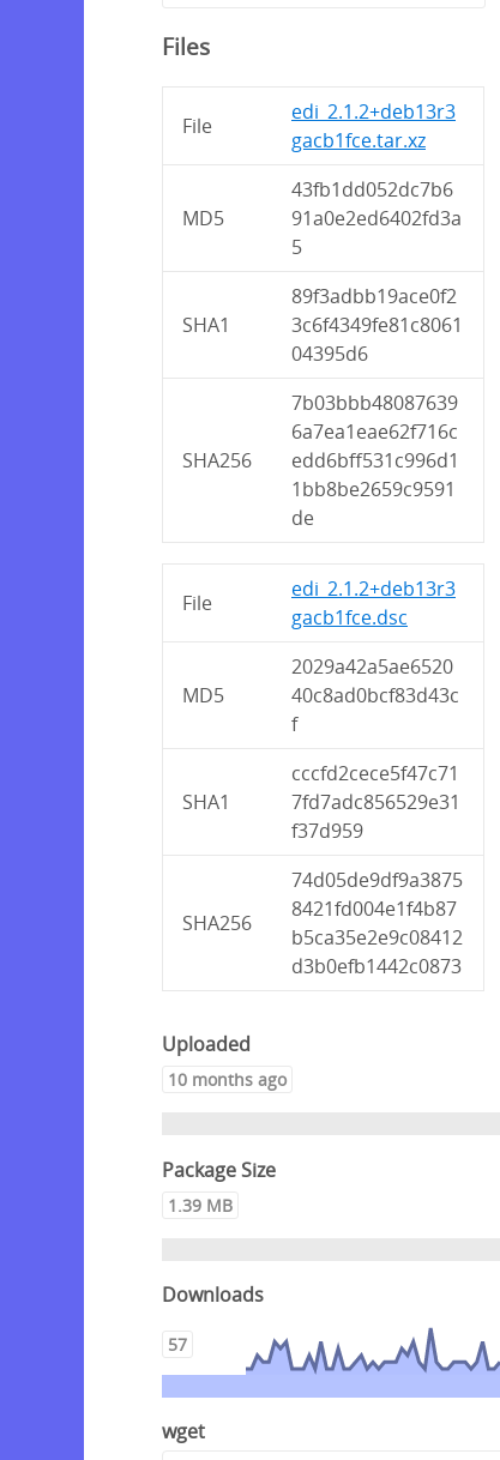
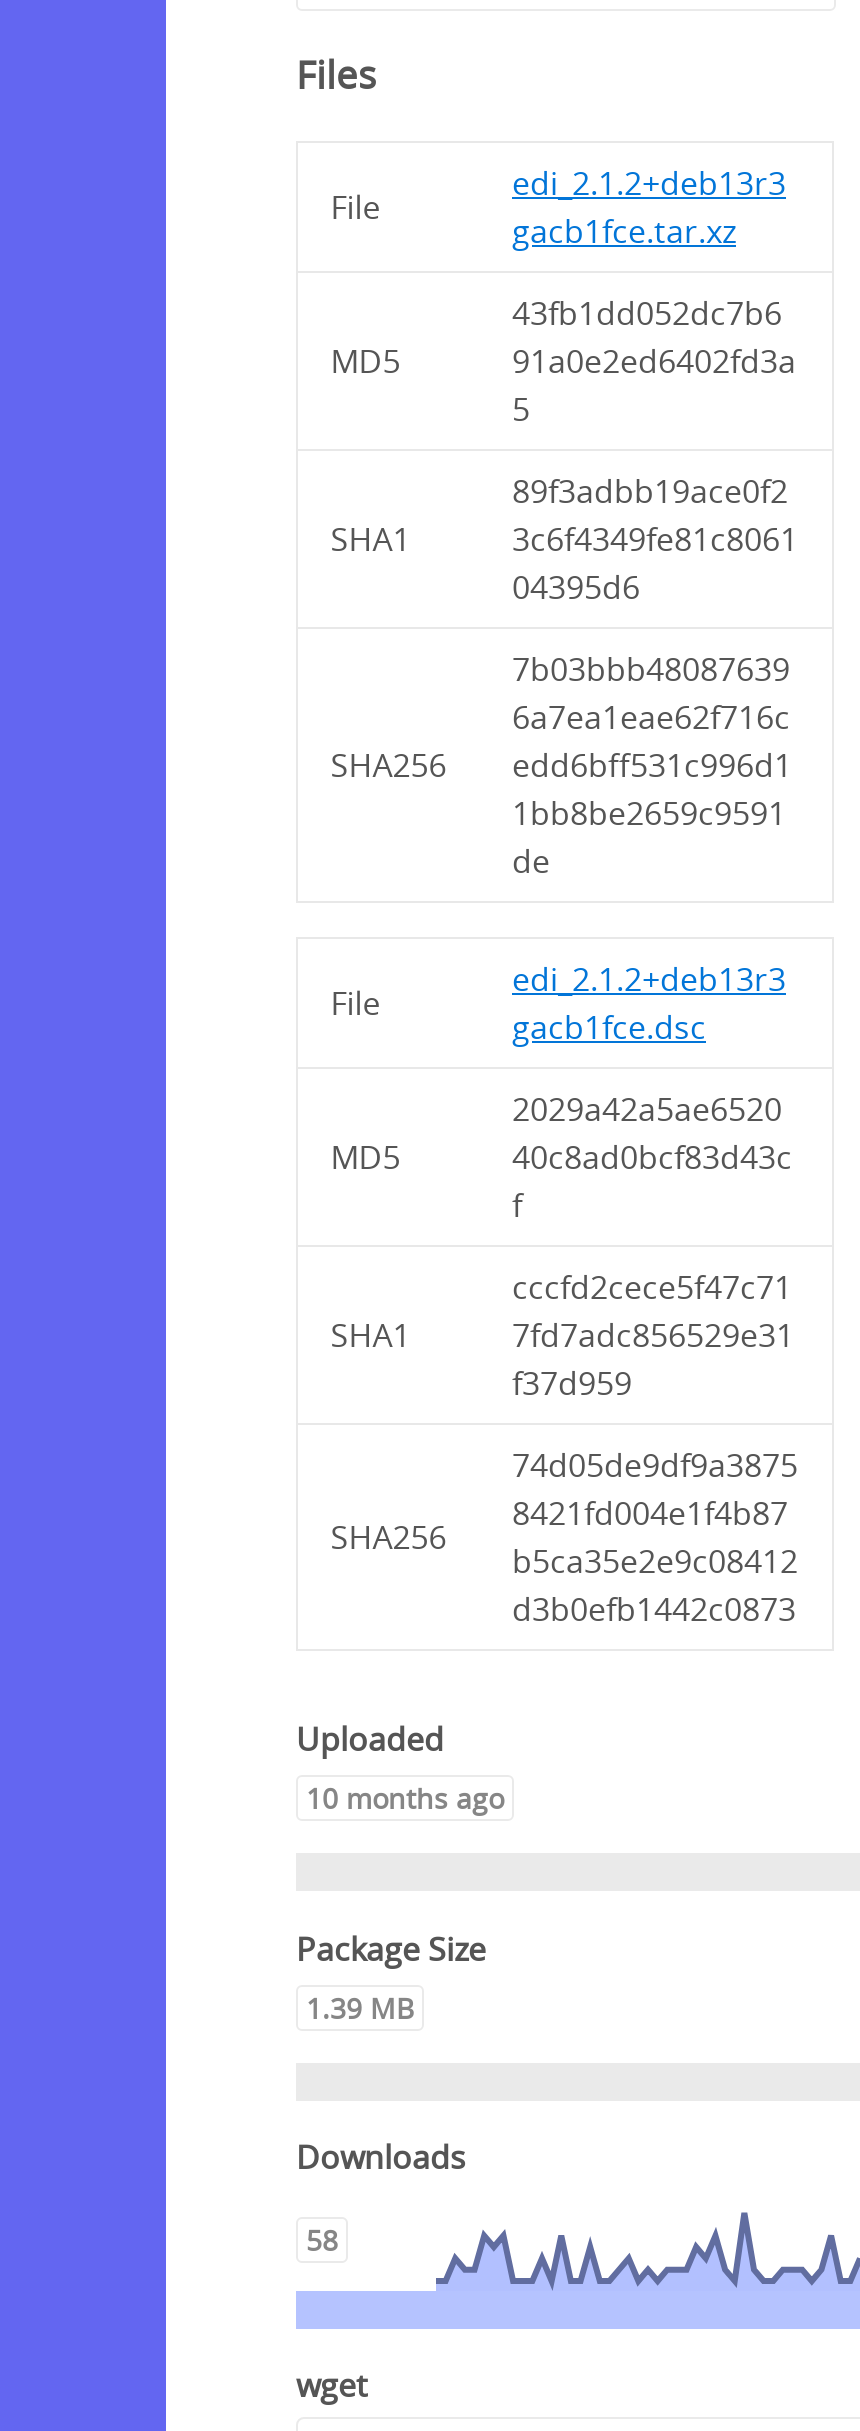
- 57
+ 58
